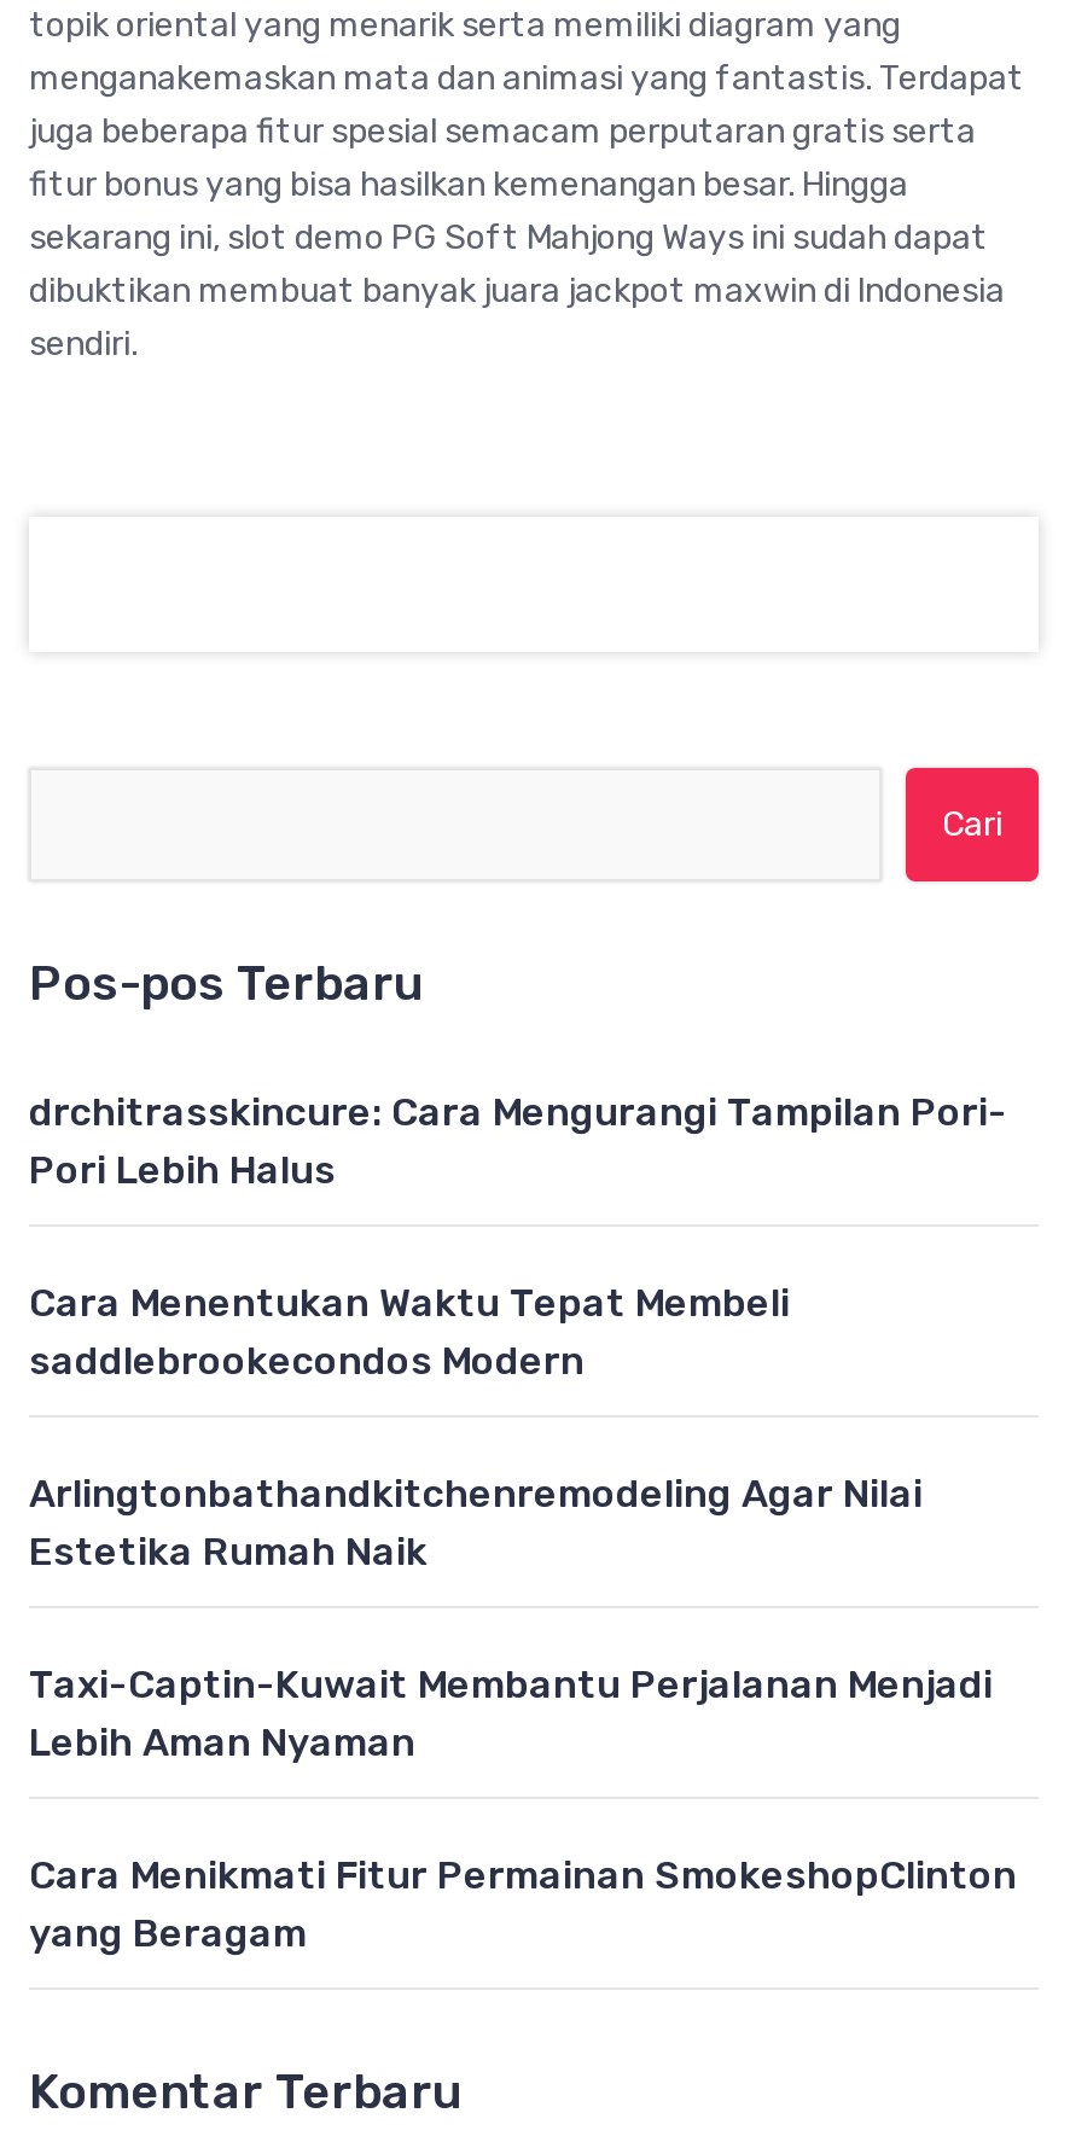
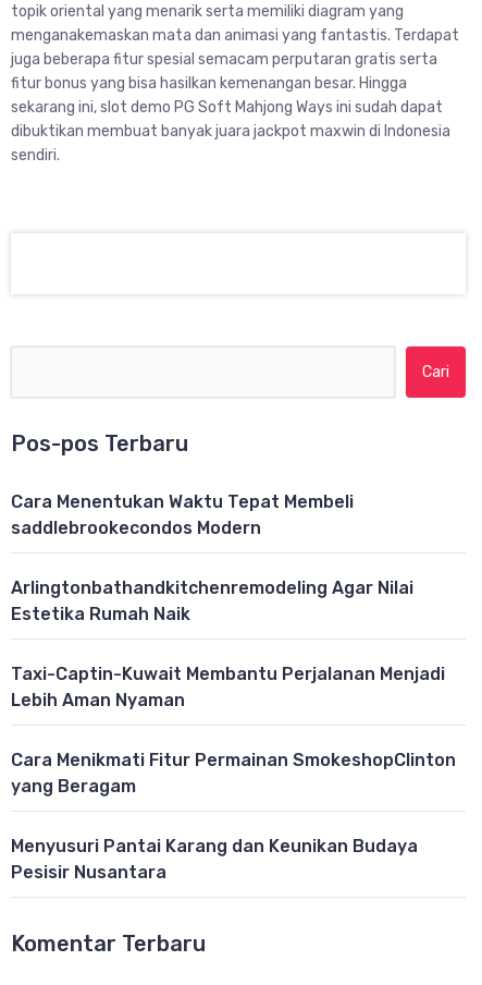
- drchitrasskincure: Cara Mengurangi Tampilan Pori-
- Pori Lebih Halus

moved up: Cara Menentukan Waktu Tepat Membeli | saddlebrookecondos Modern | Arlingtonbathandkitchenremodeling Agar Nilai | Estetika Rumah Naik | Taxi-Captin-Kuwait Membantu Perjalanan Menjadi | Lebih Aman Nyaman | Cara Menikmati Fitur Permainan SmokeshopClinton | yang Beragam

+ Menyusuri Pantai Karang dan Keunikan Budaya
+ Pesisir Nusantara
